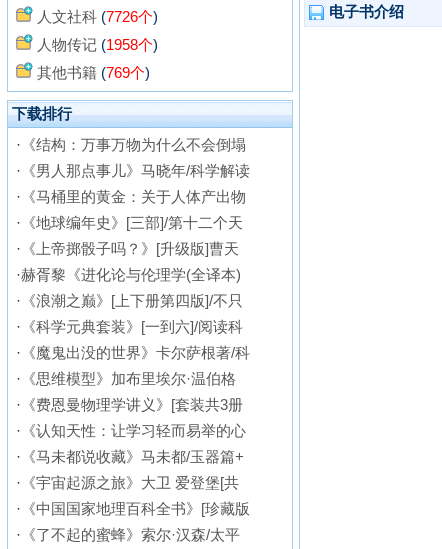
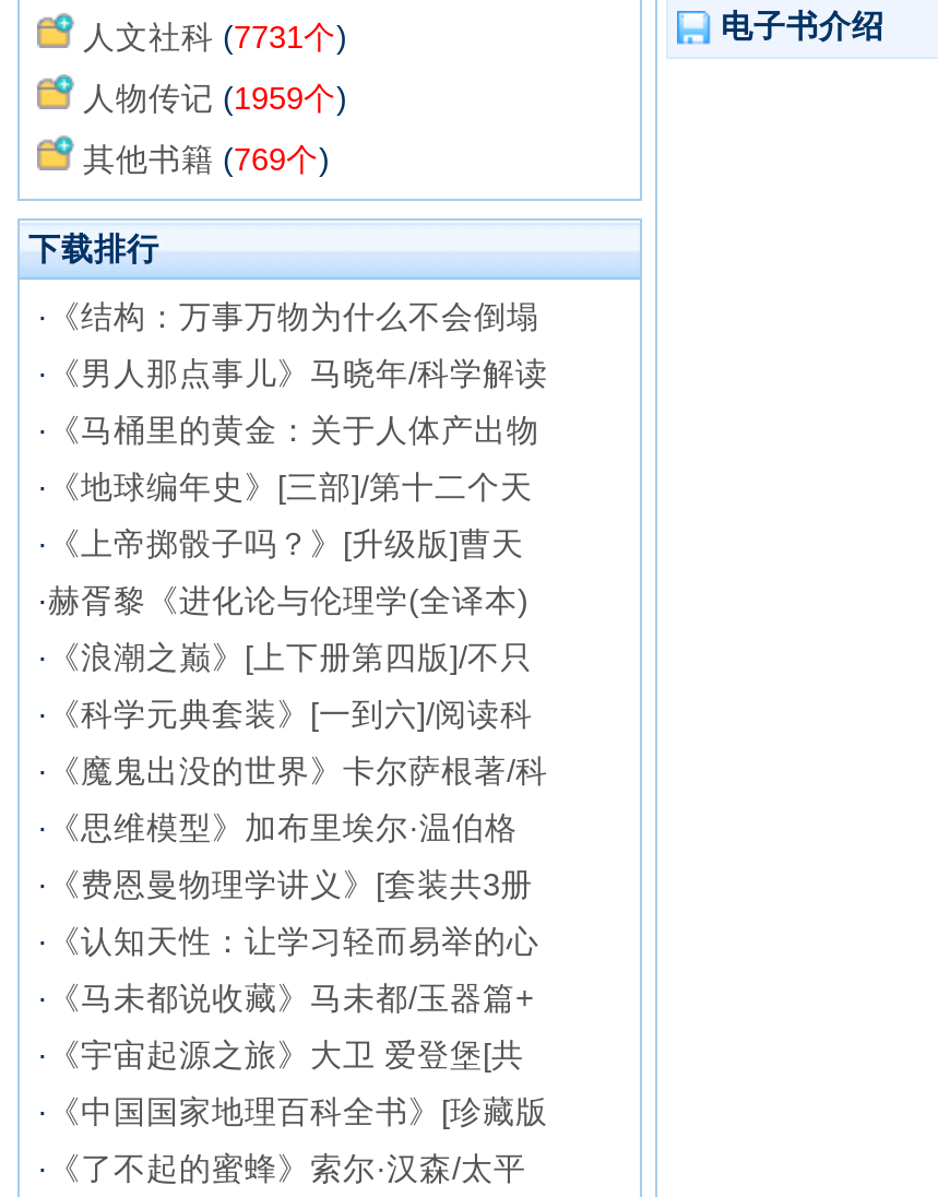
- 人文社科(7726个)
+ 人文社科(7731个)

- 人物传记(1958个)
+ 人物传记(1959个)
